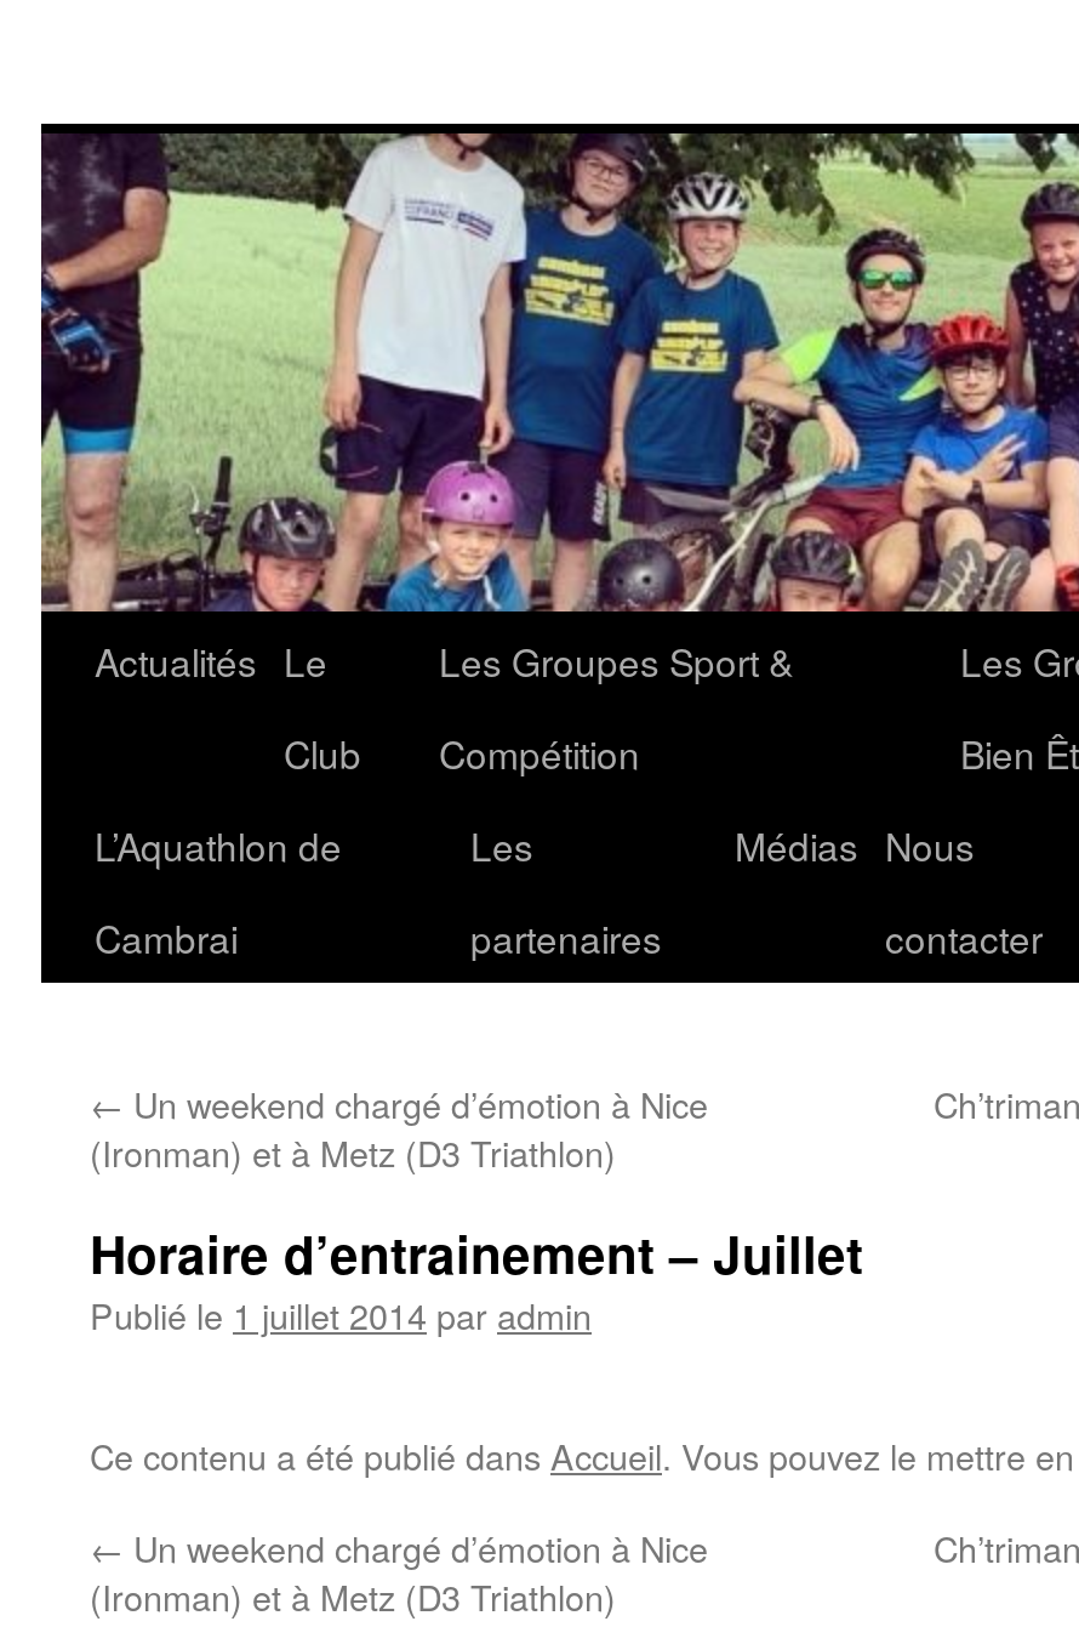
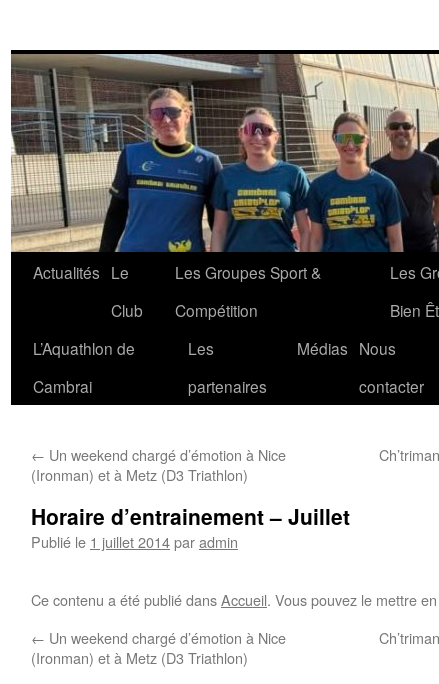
- [image]
+ [image]
